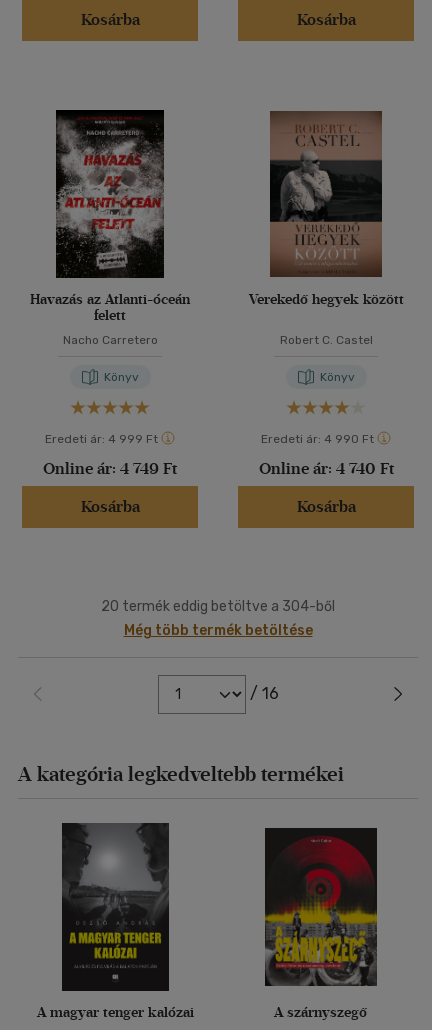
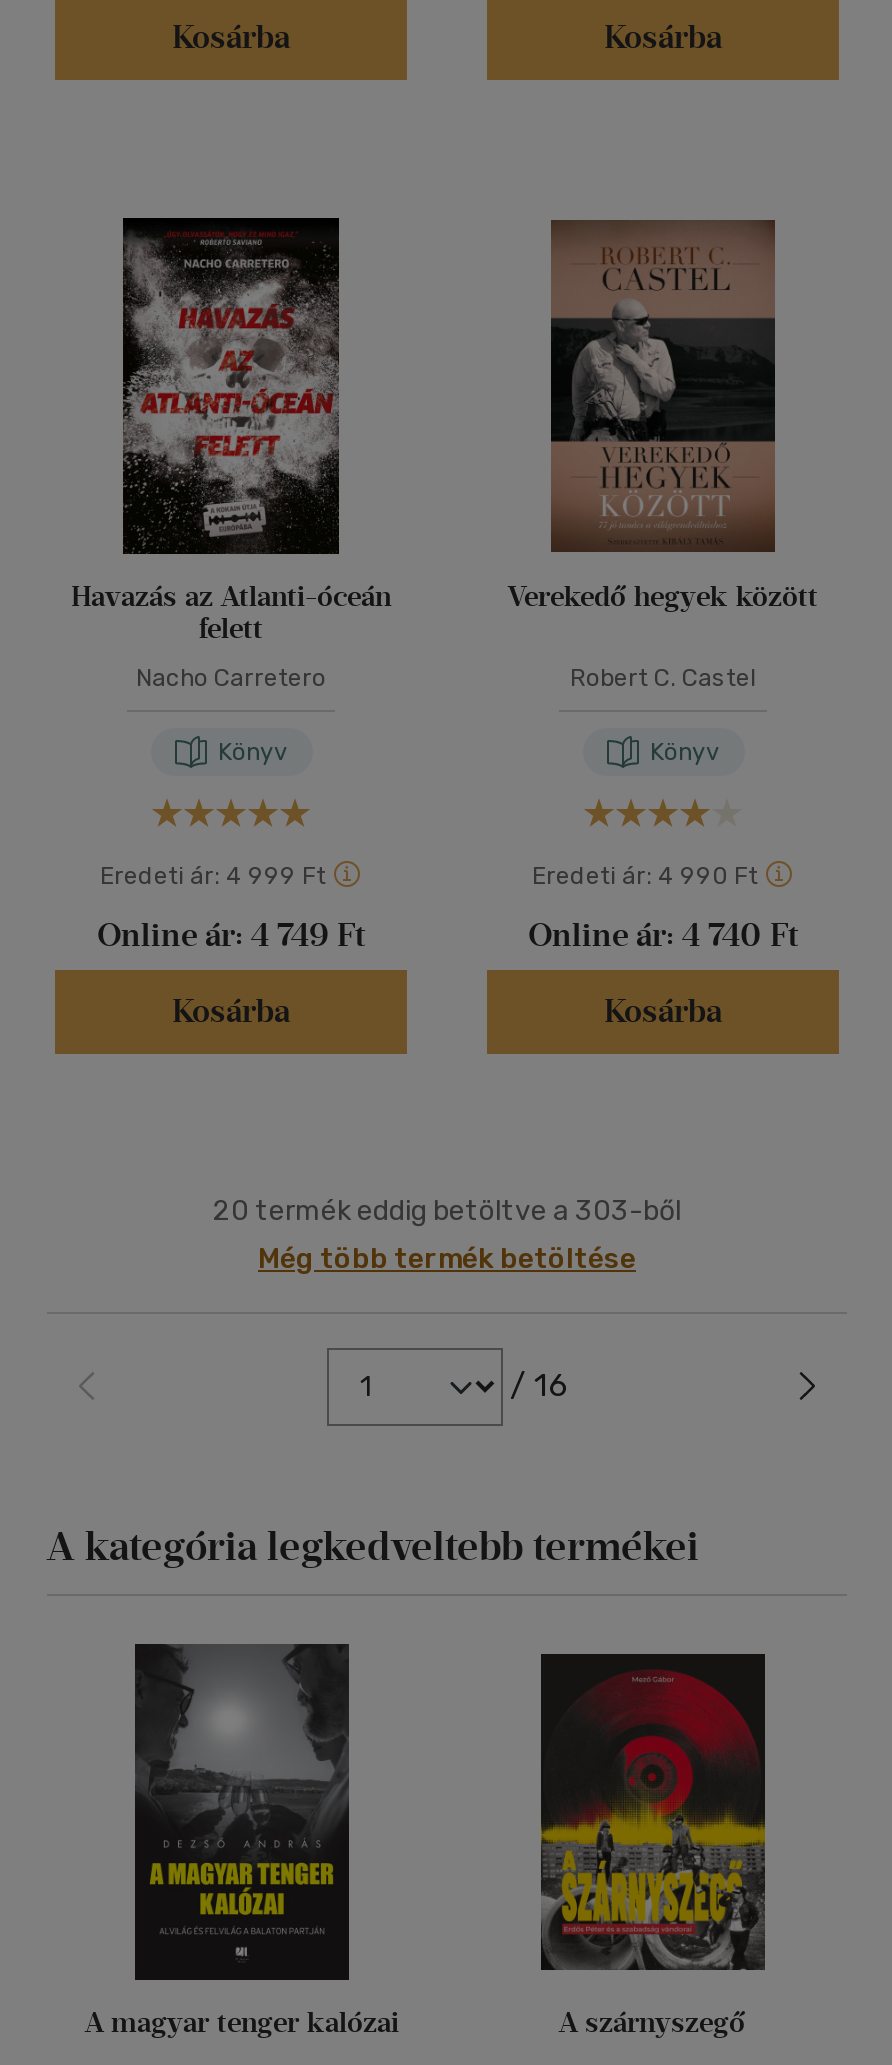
- 20 termék eddig betöltve a 304-ből
+ 20 termék eddig betöltve a 303-ből
